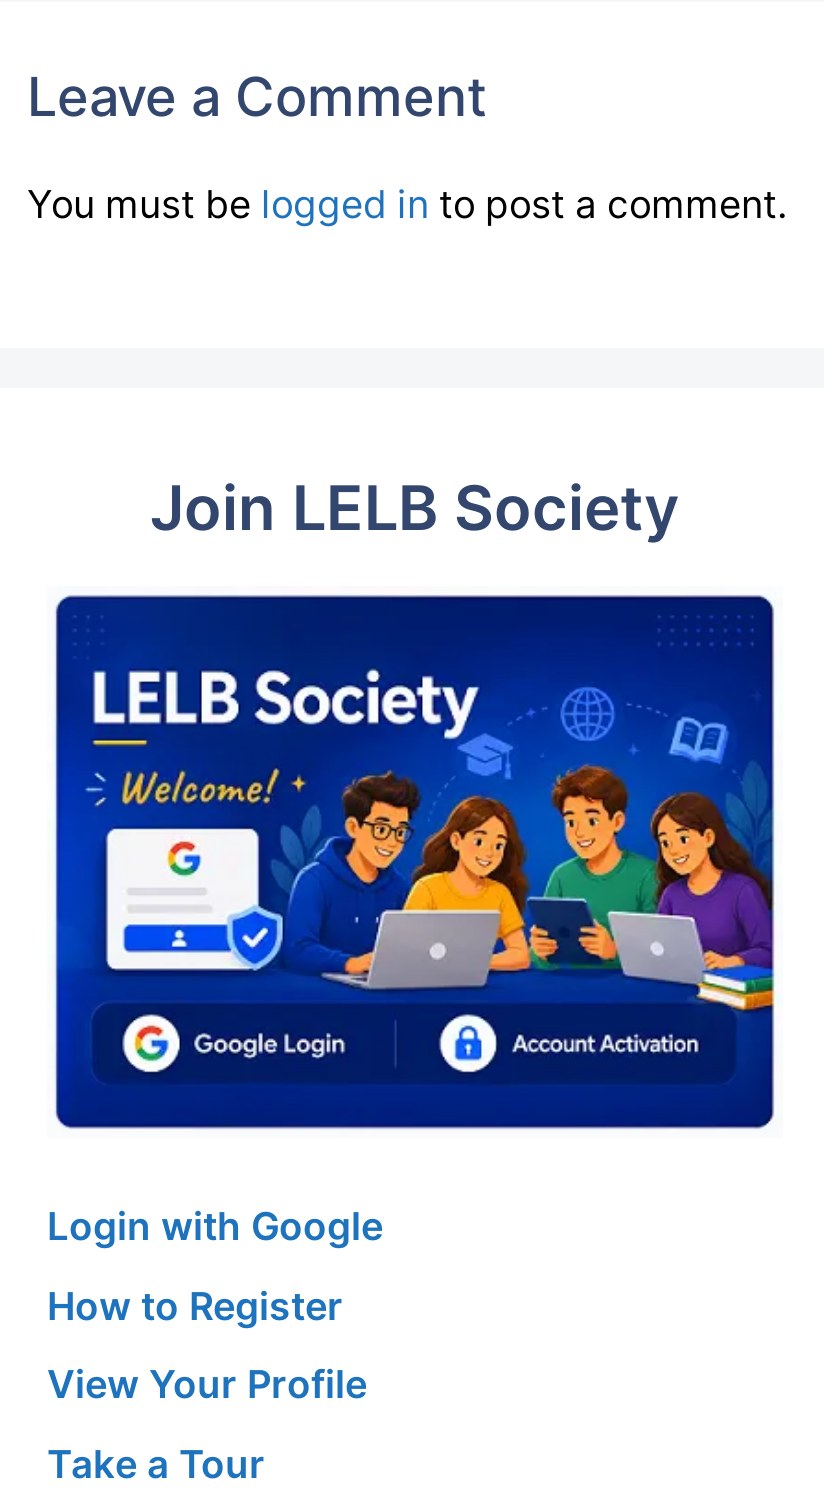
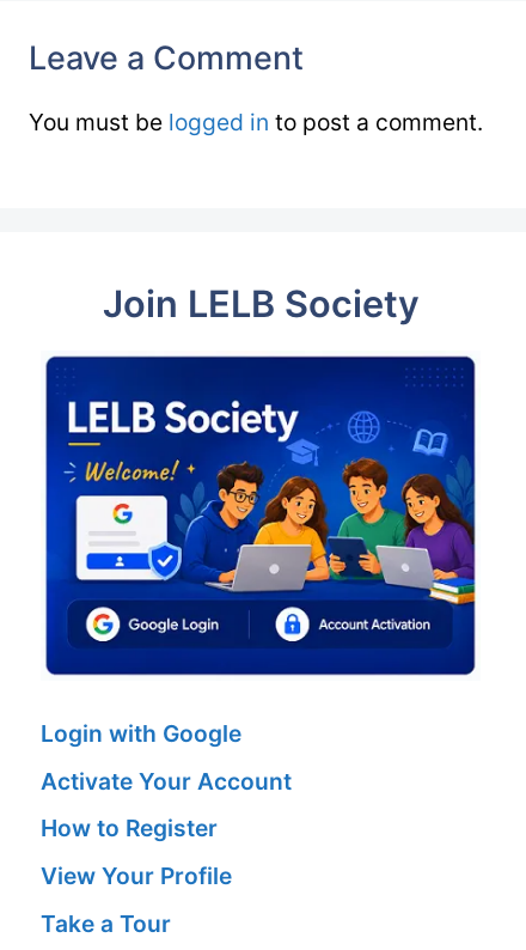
+ Activate Your Account
